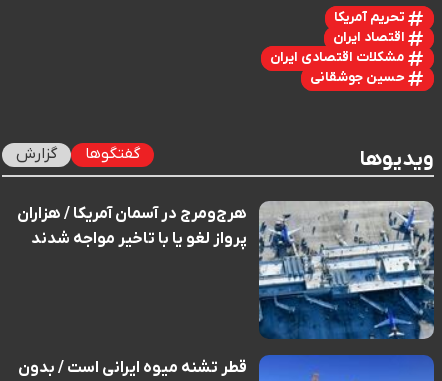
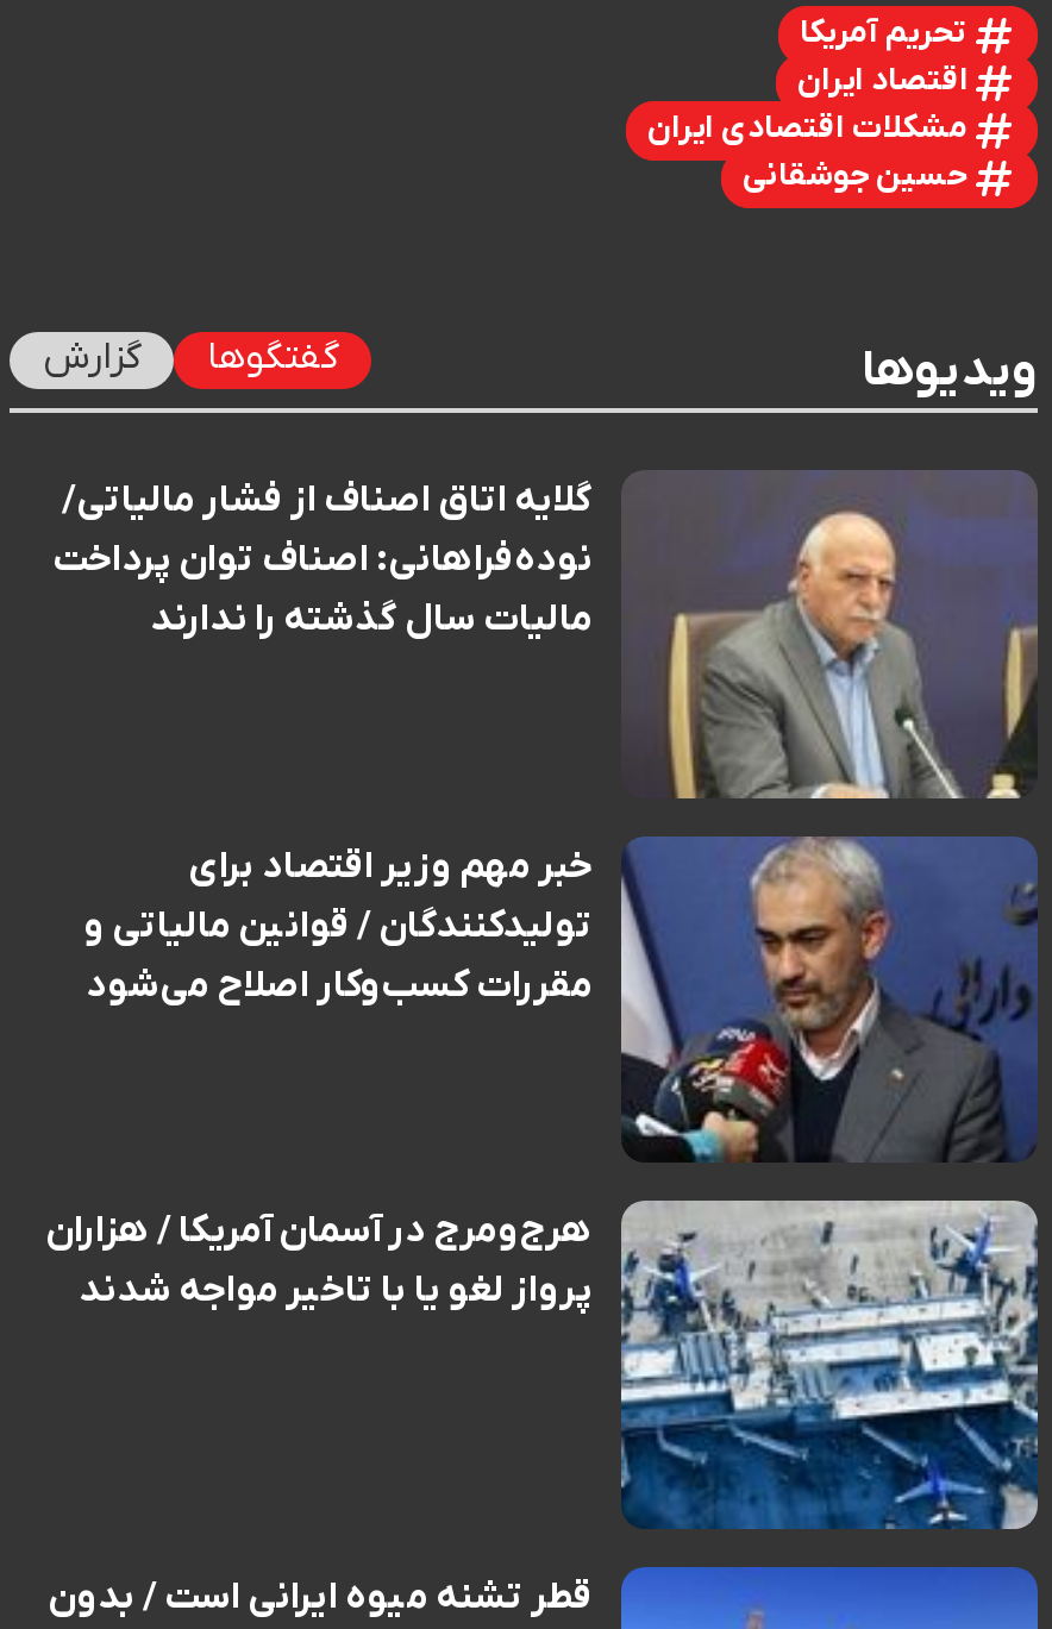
+ [image]
+ گلایه اتاق اصناف از فشار مالیاتی/
+ نوده‌فراهانی: اصناف توان پرداخت
+ مالیات سال گذشته را ندارند

+ [image]
+ خبر مهم وزیر اقتصاد برای
+ تولیدکنندگان / قوانین مالیاتی و
+ مقررات کسب‌وکار اصلاح می‌شود
